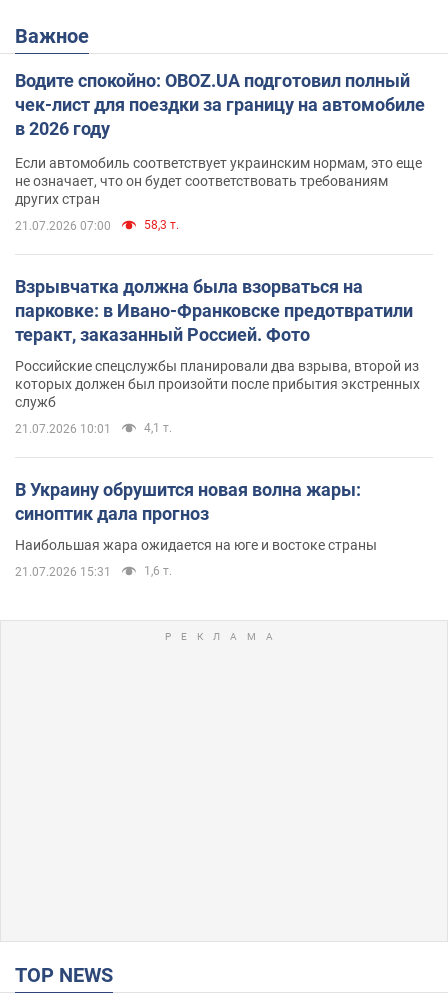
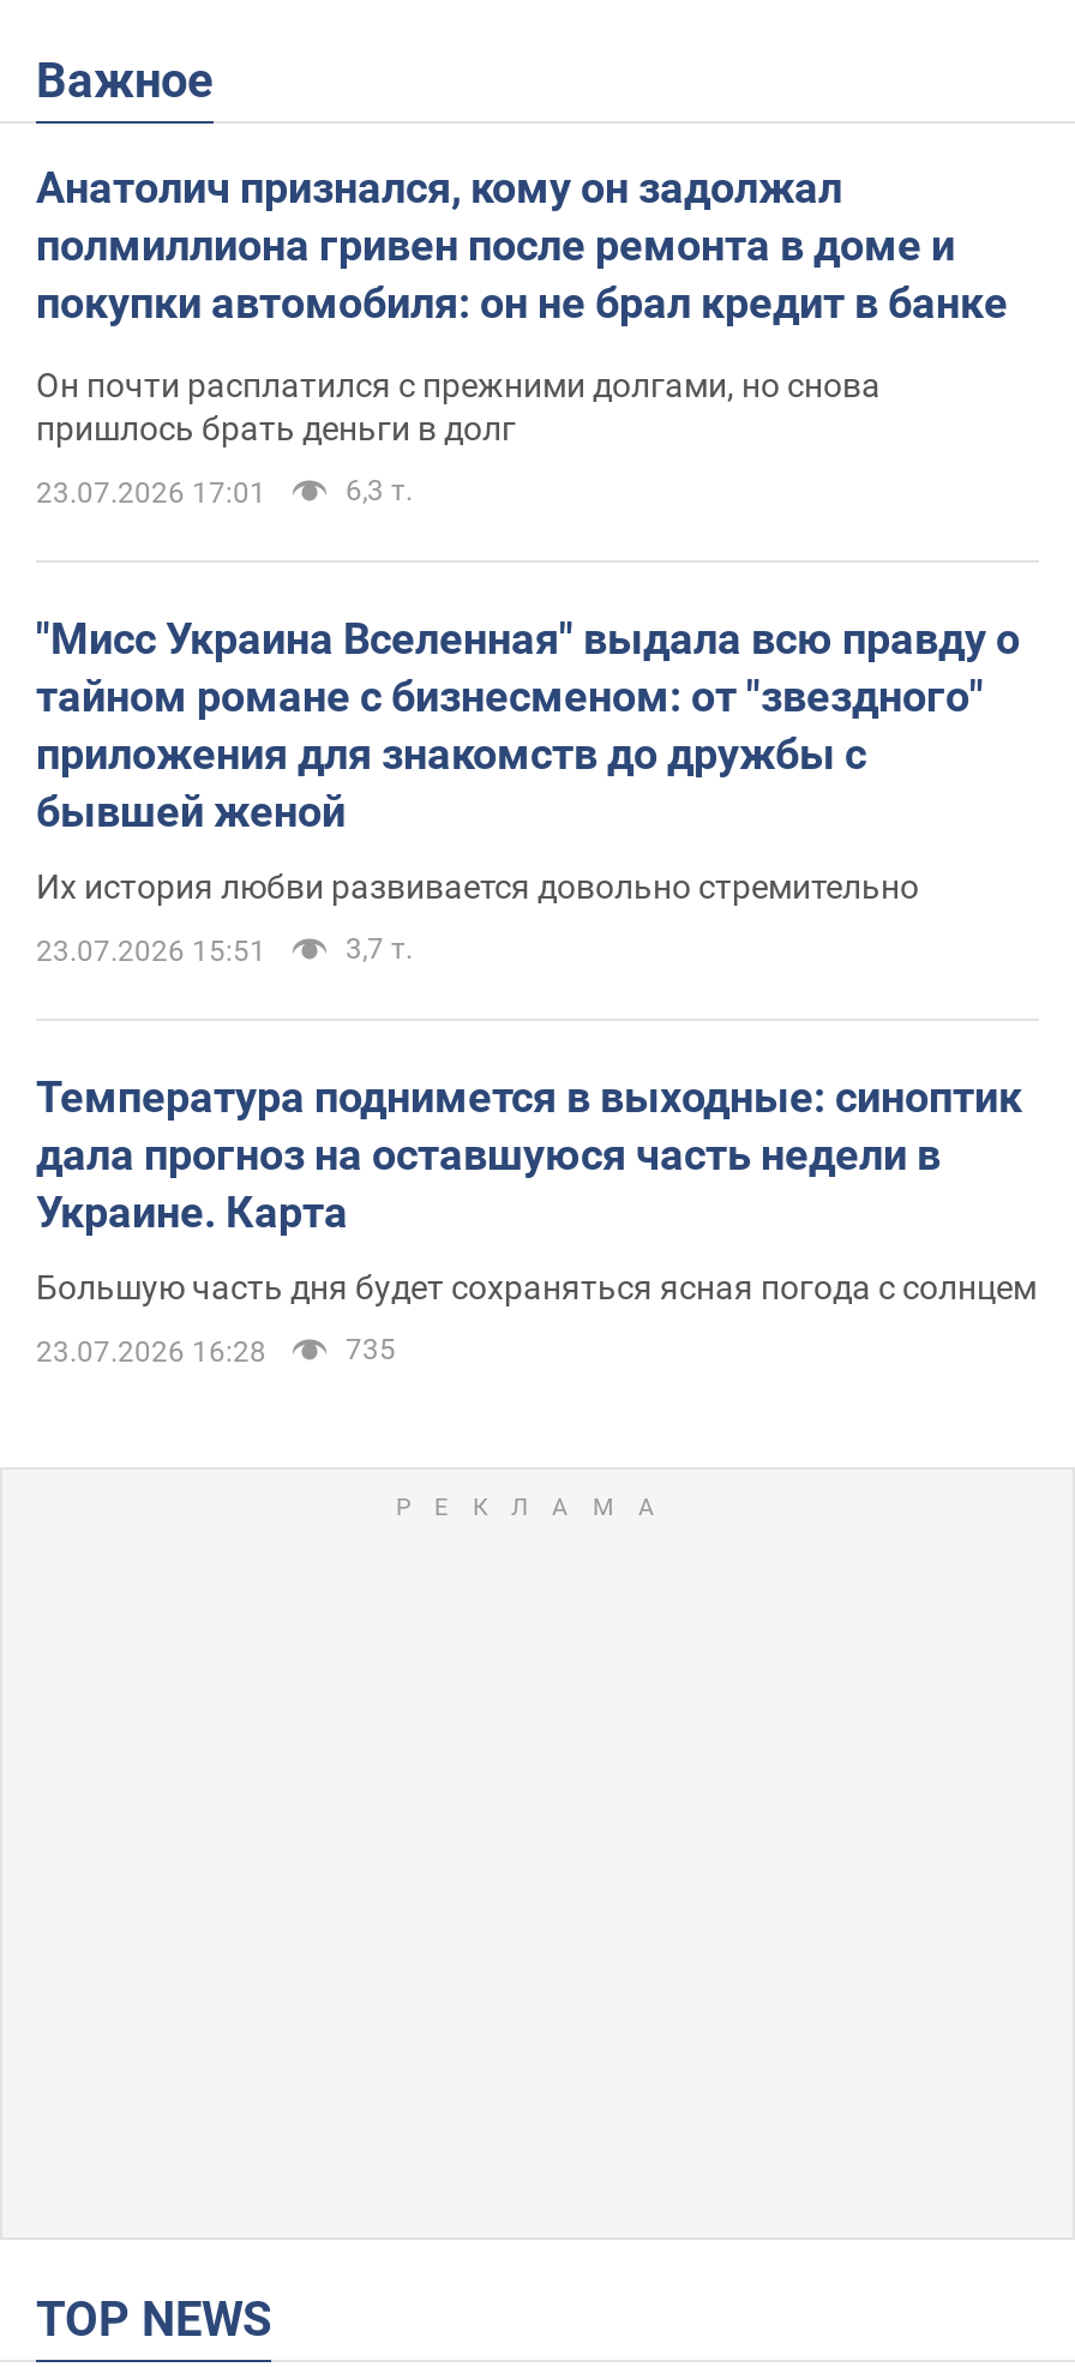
- Водите спокойно: OBOZ.UA подготовил полный
- чек-лист для поездки за границу на автомобиле
- в 2026 году
+ Анатолич признался, кому он задолжал
+ полмиллиона гривен после ремонта в доме и
+ покупки автомобиля: он не брал кредит в банке

- Если автомобиль соответствует украинским нормам, это еще
- не означает, что он будет соответствовать требованиям
- других стран
+ Он почти расплатился с прежними долгами, но снова
+ пришлось брать деньги в долг

- 21.07.2026 07:00
- 58,3 т.
+ 23.07.2026 17:01
+ 6,3 т.

- Взрывчатка должна была взорваться на
- парковке: в Ивано-Франковске предотвратили
- теракт, заказанный Россией. Фото
+ "Мисс Украина Вселенная" выдала всю правду о
+ тайном романе с бизнесменом: от "звездного"
+ приложения для знакомств до дружбы с
+ бывшей женой

- Российские спецслужбы планировали два взрыва, второй из
- которых должен был произойти после прибытия экстренных
- служб
+ Их история любви развивается довольно стремительно

- 21.07.2026 10:01
- 4,1 т.
+ 23.07.2026 15:51
+ 3,7 т.

- В Украину обрушится новая волна жары:
- синоптик дала прогноз
+ Температура поднимется в выходные: синоптик
+ дала прогноз на оставшуюся часть недели в
+ Украине. Карта

- Наибольшая жара ожидается на юге и востоке страны
+ Большую часть дня будет сохраняться ясная погода с солнцем

- 21.07.2026 15:31
- 1,6 т.
+ 23.07.2026 16:28
+ 735
